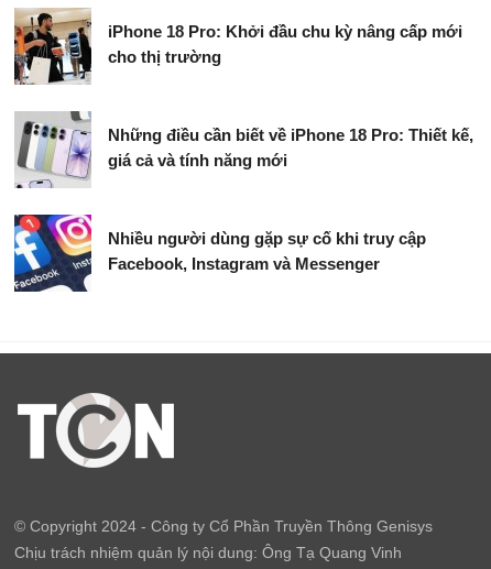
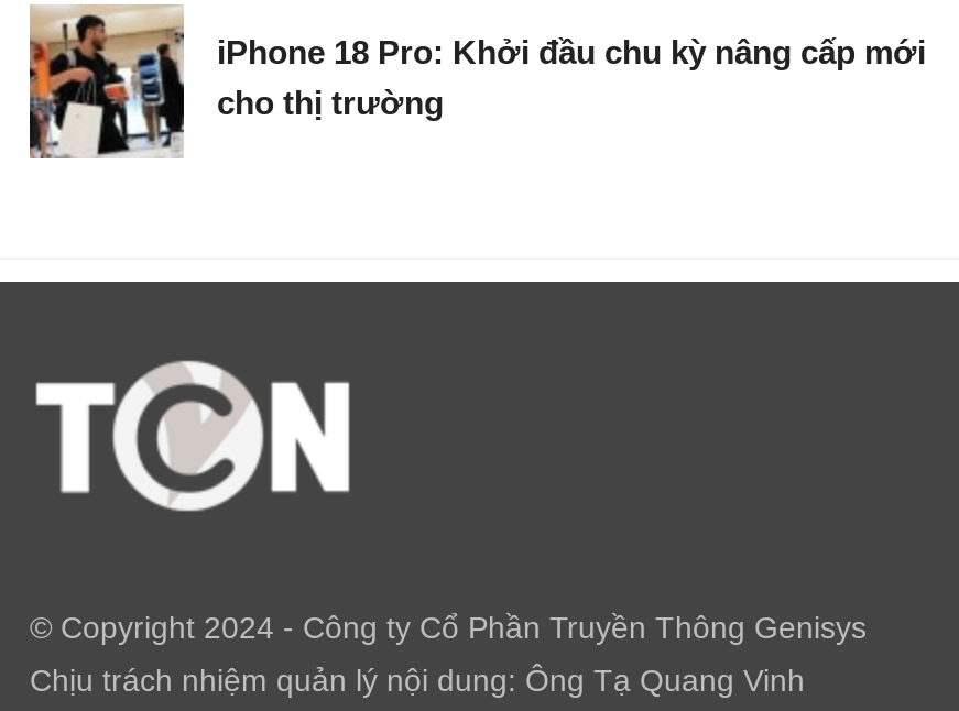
- [image]
- Những điều cần biết về iPhone 18 Pro: Thiết kế,
- giá cả và tính năng mới

- [image]
- Nhiều người dùng gặp sự cố khi truy cập
- Facebook, Instagram và Messenger
